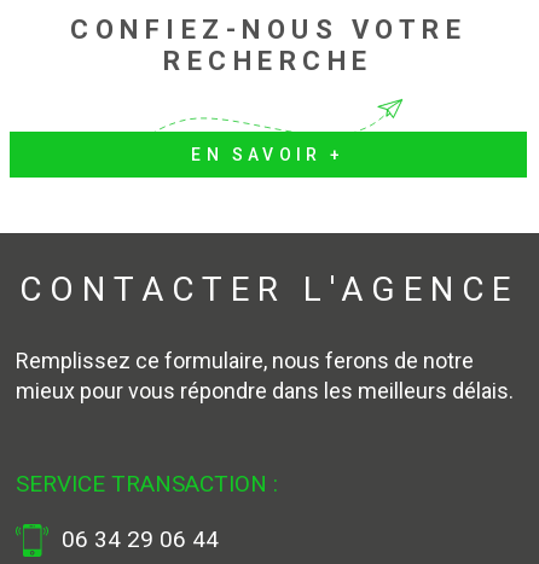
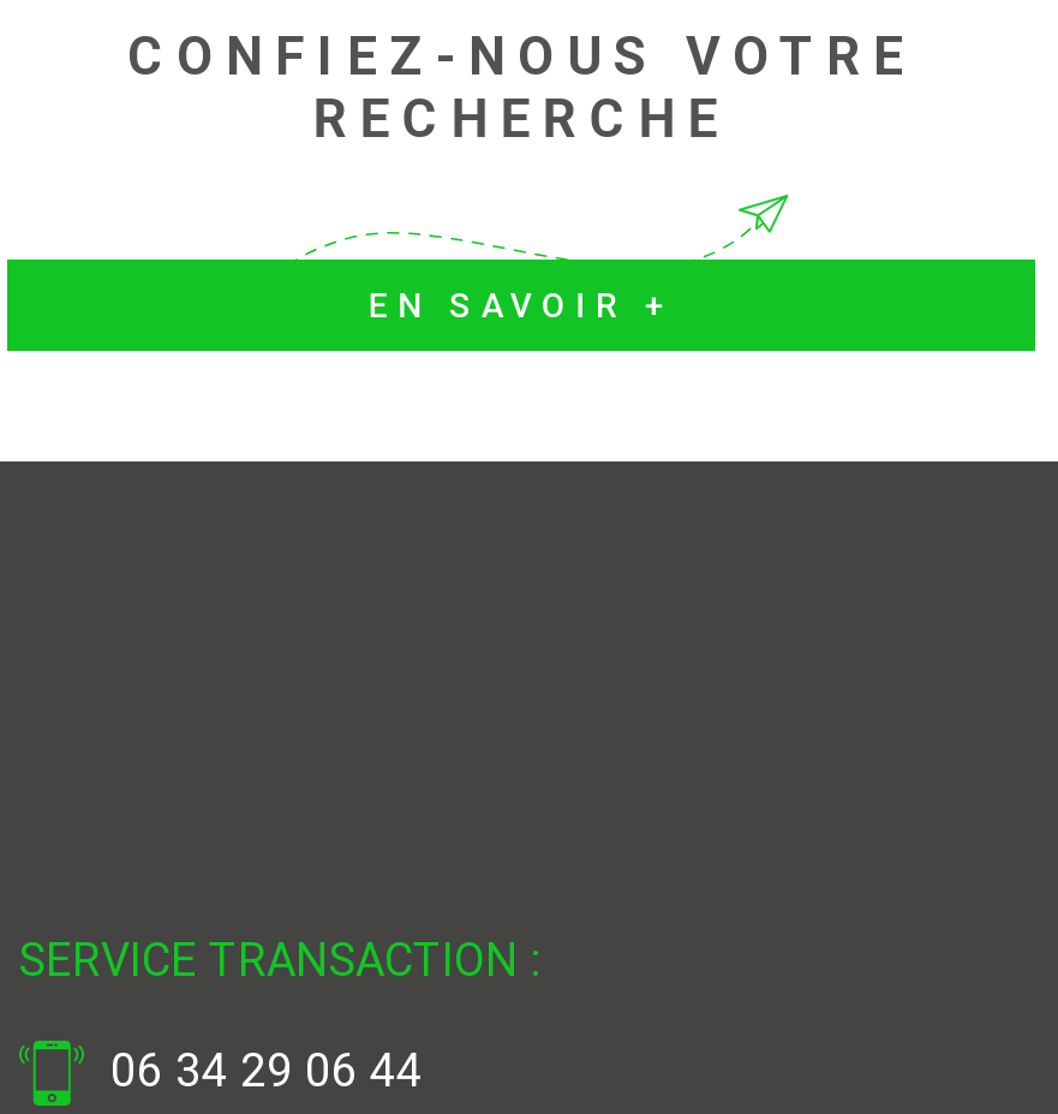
- CONTACTER L'AGENCE
- Remplissez ce formulaire, nous ferons de notre
- mieux pour vous répondre dans les meilleurs délais.
